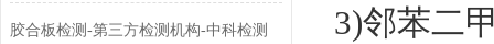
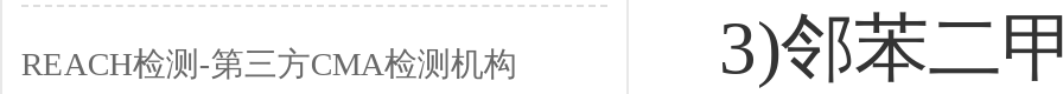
- 胶合板检测-第三方检测机构-中科检测
+ REACH检测-第三方CMA检测机构
